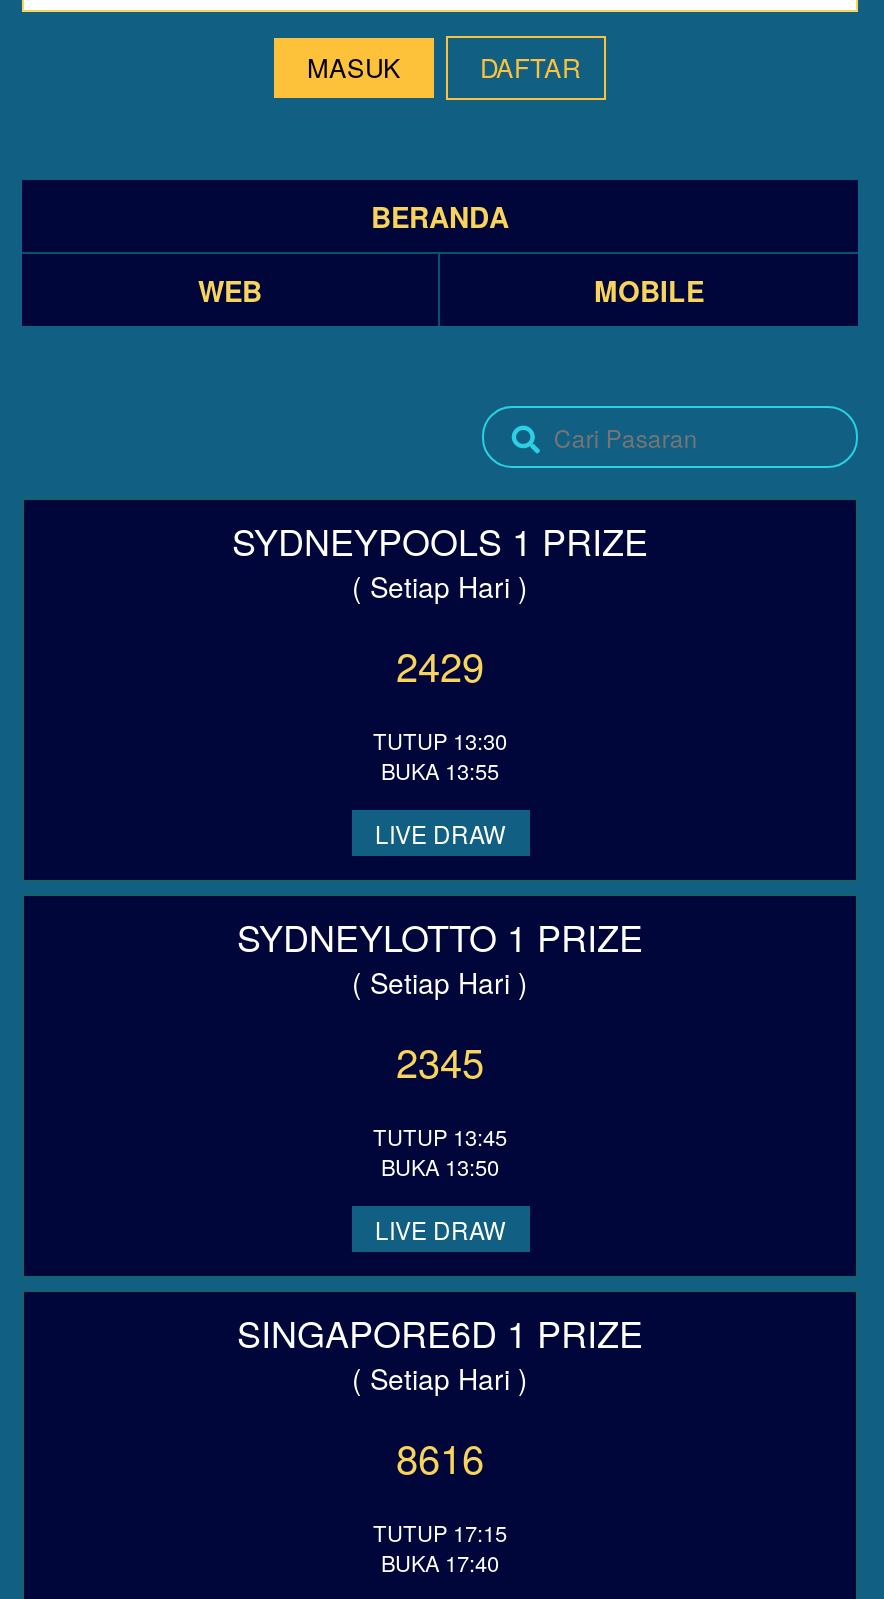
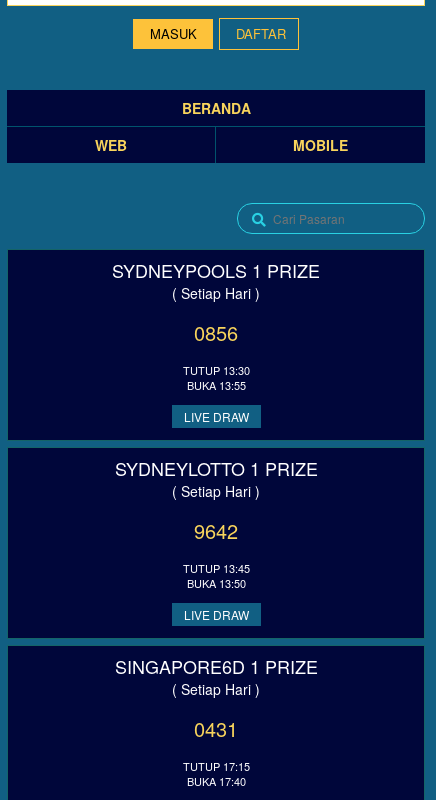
- 2429
+ 0856

- 2345
+ 9642

- 8616
+ 0431
